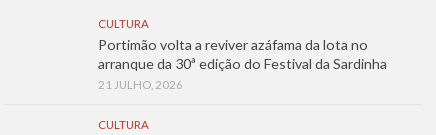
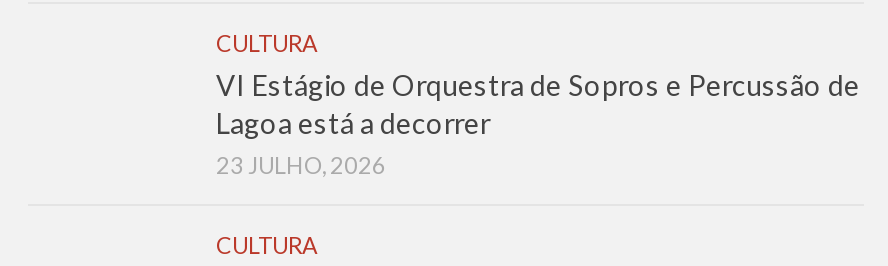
- Portimão volta a reviver azáfama da lota no
- arranque da 30ª edição do Festival da Sardinha
- 21 JULHO, 2026
+ VI Estágio de Orquestra de Sopros e Percussão de
+ Lagoa está a decorrer
+ 23 JULHO, 2026
